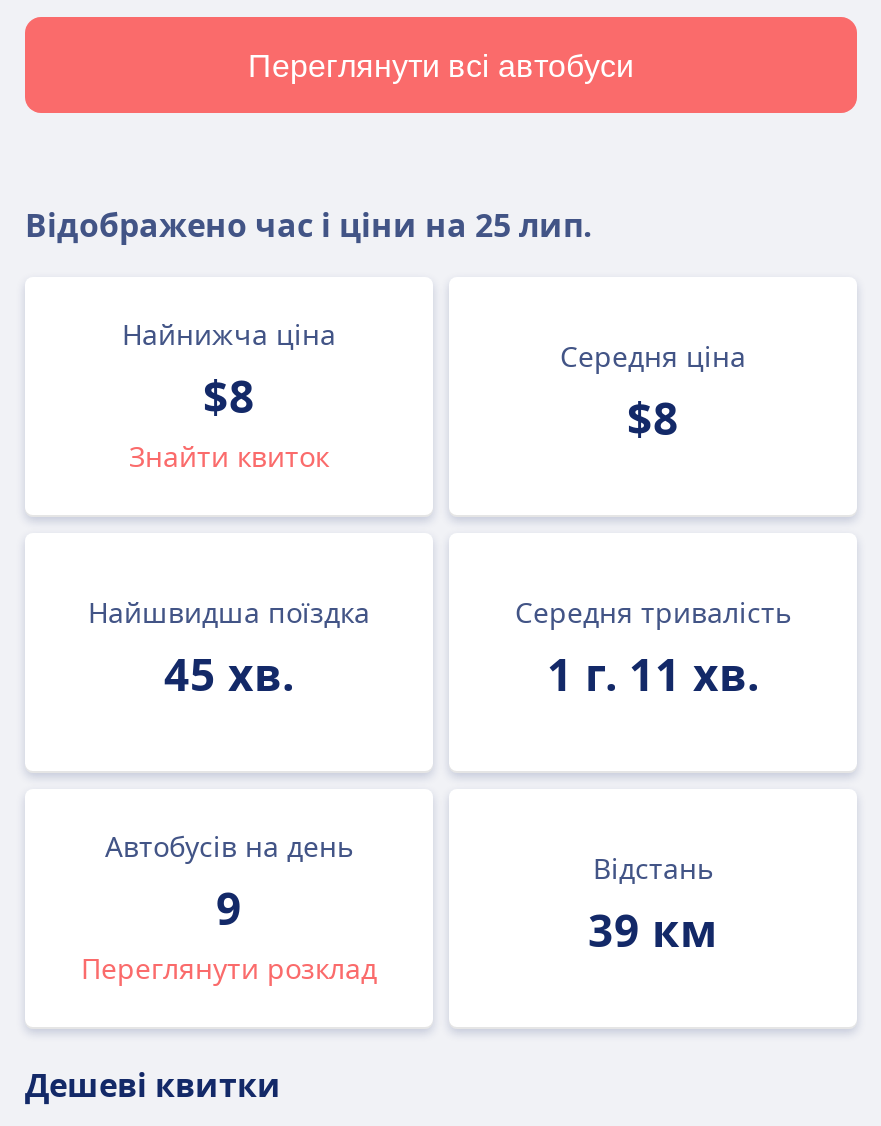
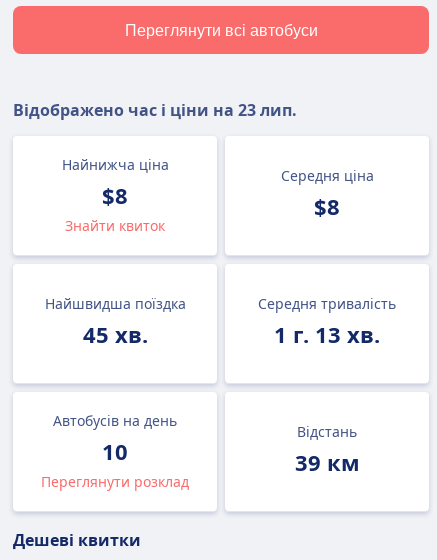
- Відображено час і ціни на 25 лип.
+ Відображено час і ціни на 23 лип.

- 1 г. 11 хв.
+ 1 г. 13 хв.

- 9
+ 10
